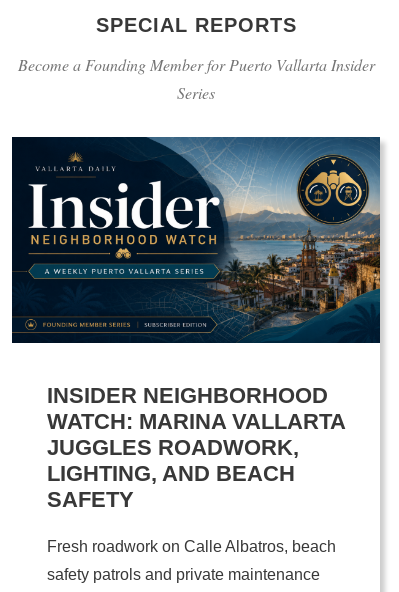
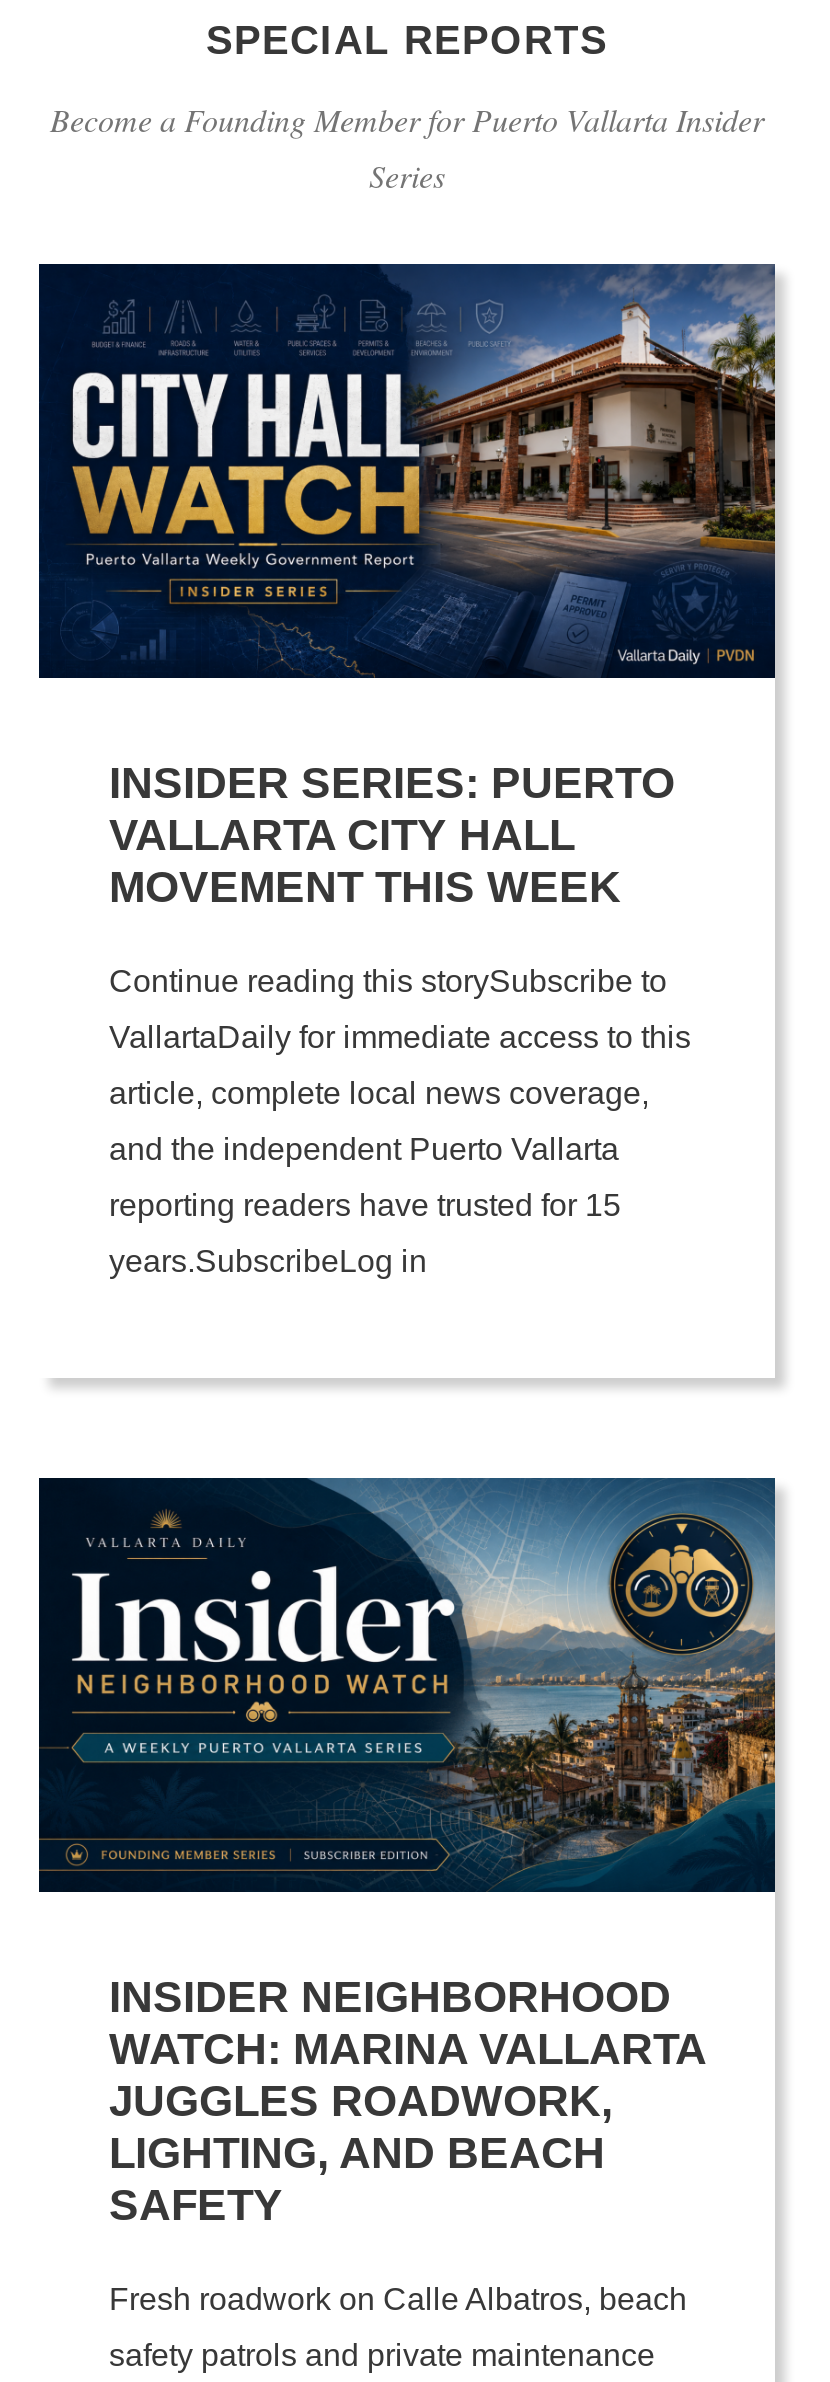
+ [image]
+ INSIDER SERIES: PUERTO
+ VALLARTA CITY HALL
+ MOVEMENT THIS WEEK
+ Continue reading this storySubscribe to
+ VallartaDaily for immediate access to this
+ article, complete local news coverage,
+ and the independent Puerto Vallarta
+ reporting readers have trusted for 15
+ years.SubscribeLog in
